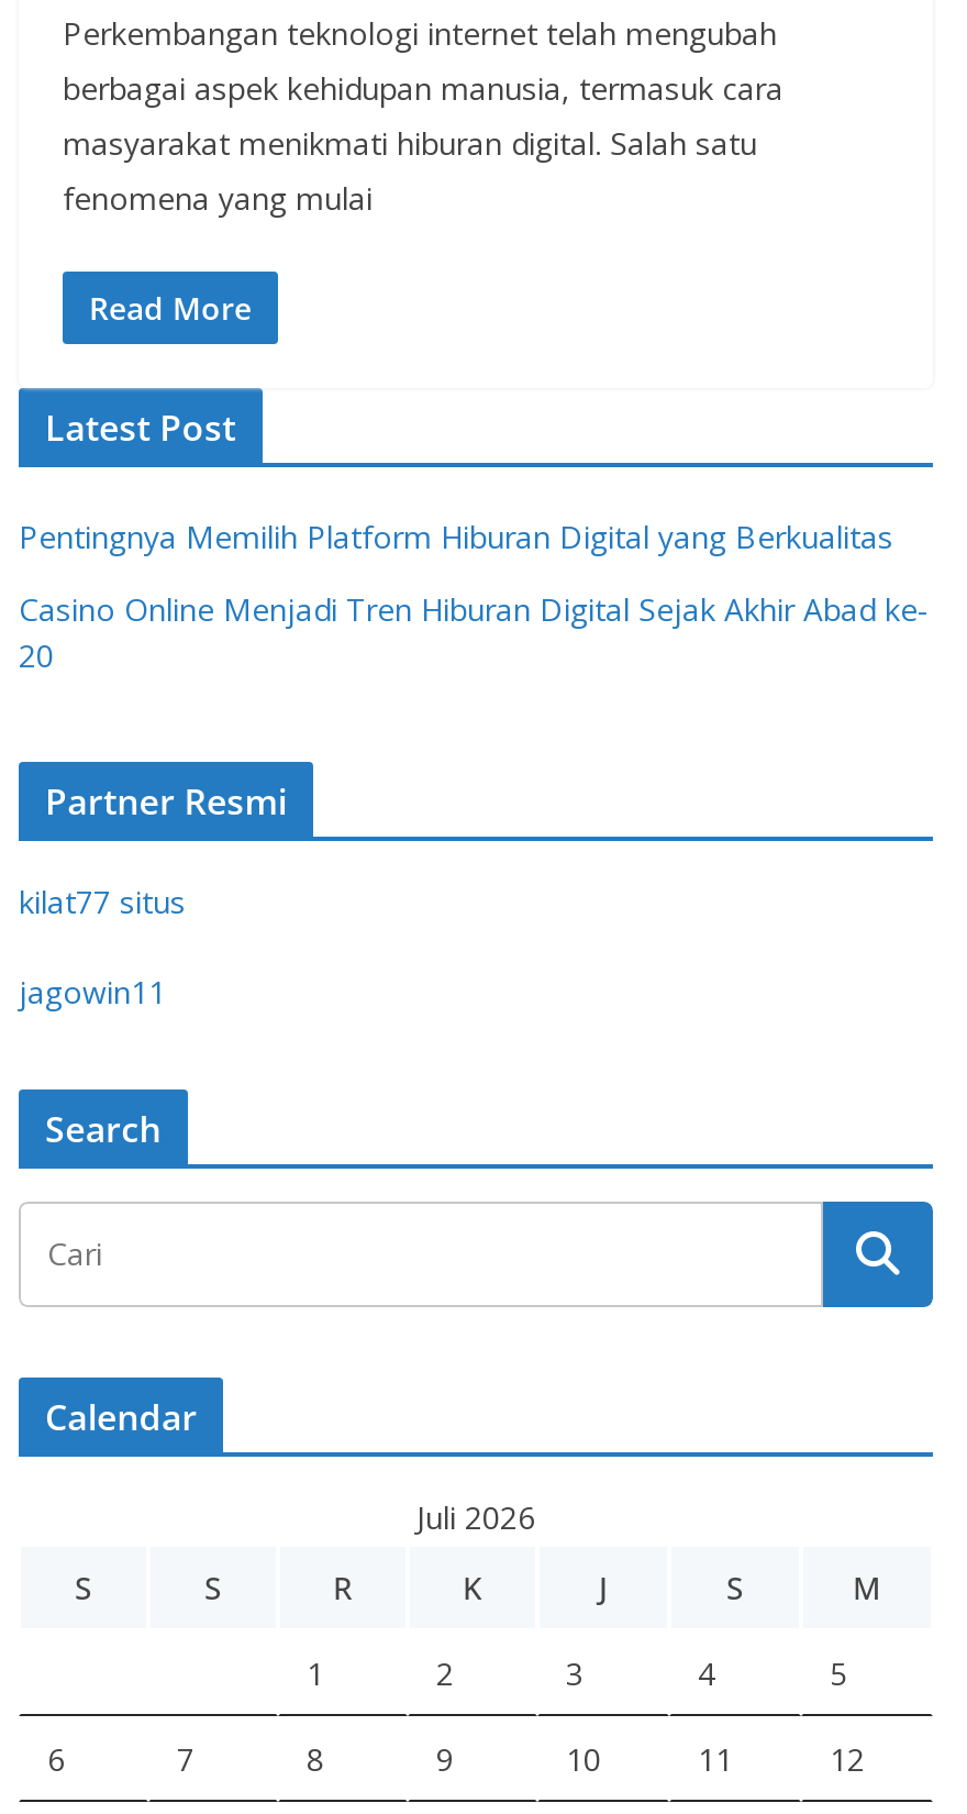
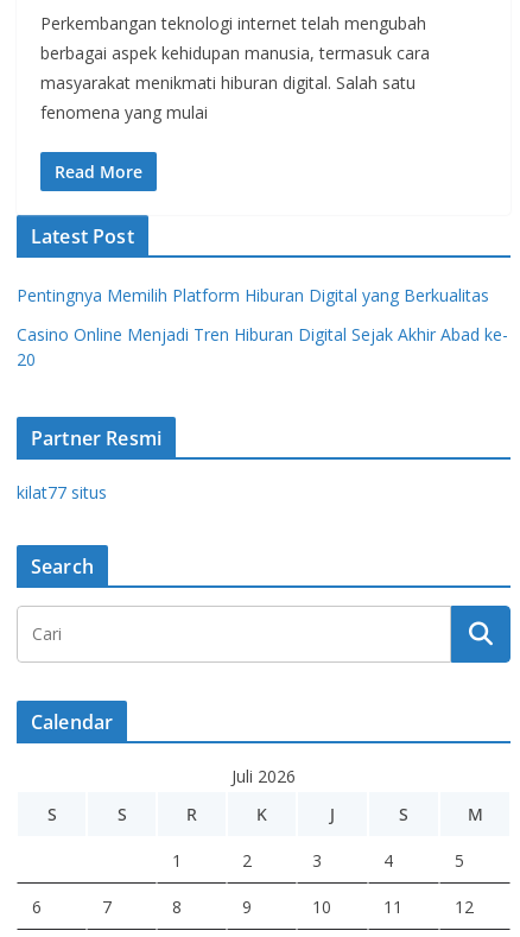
- jagowin11
